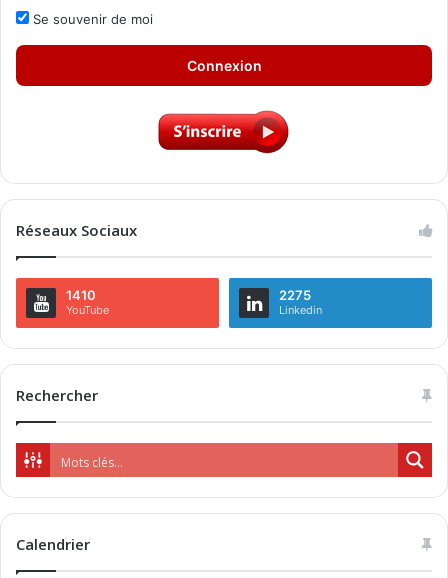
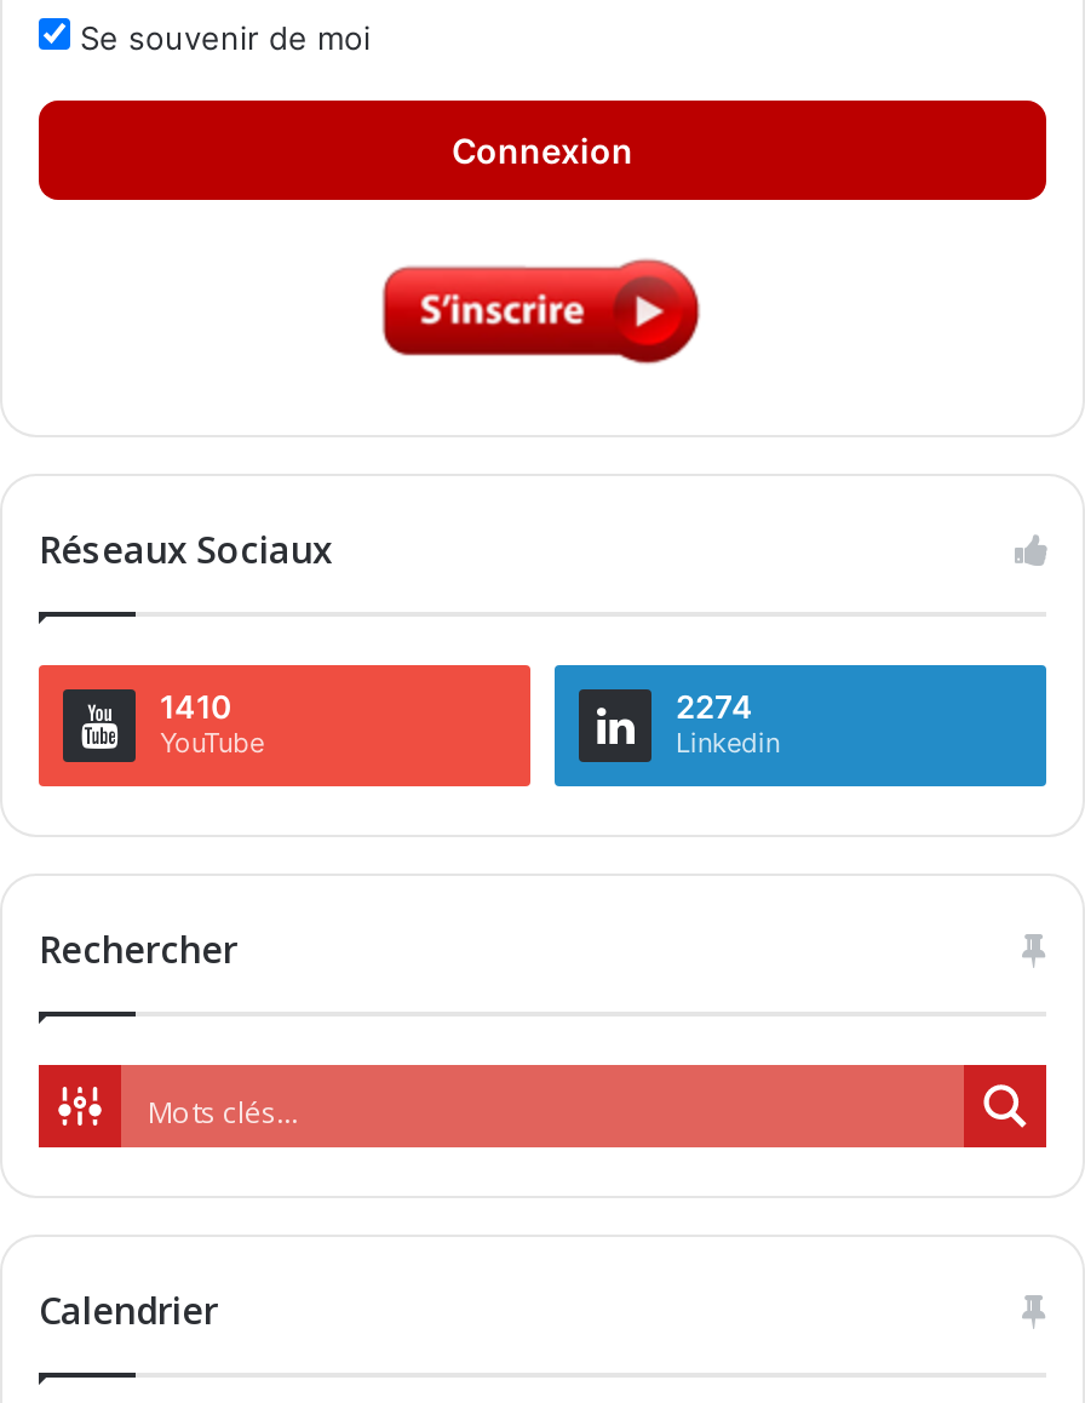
- 2275
+ 2274
